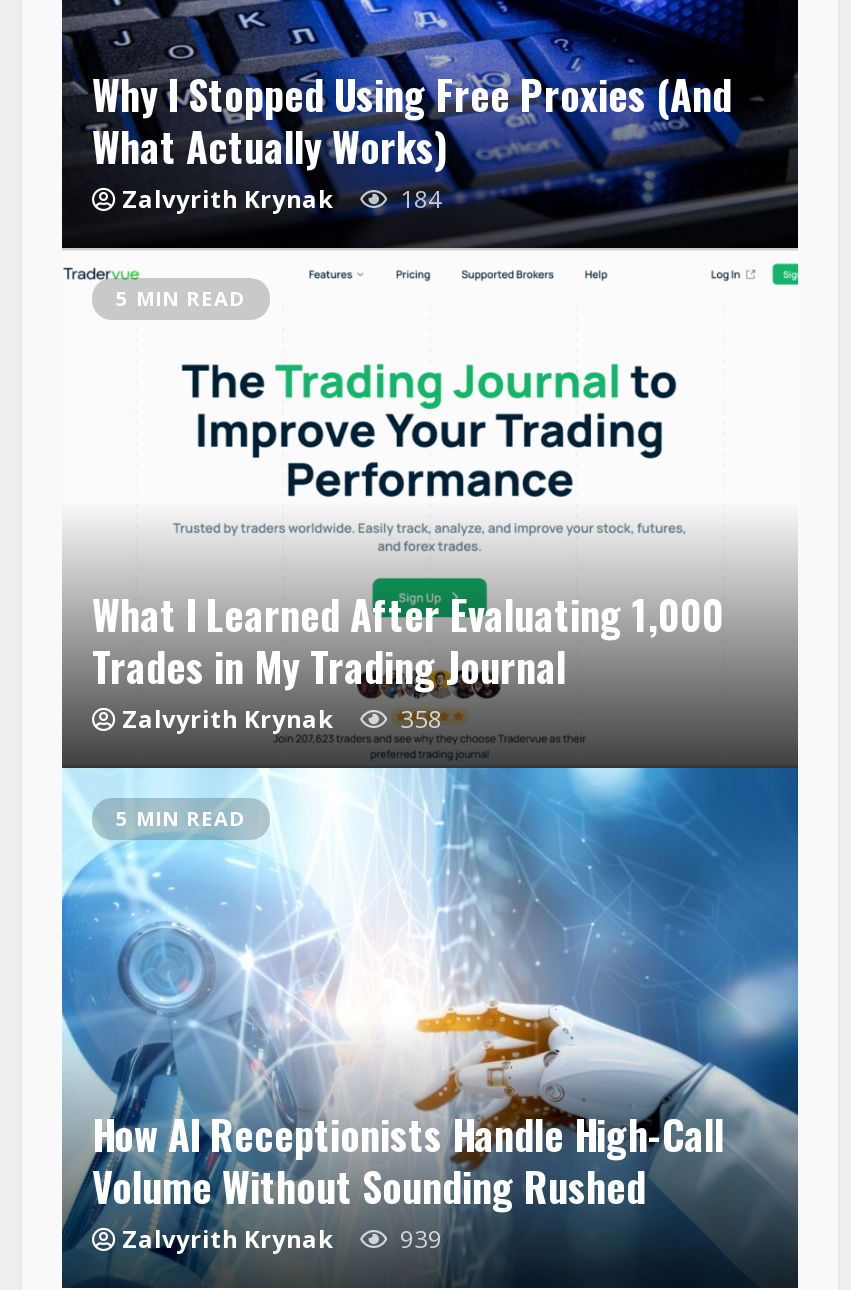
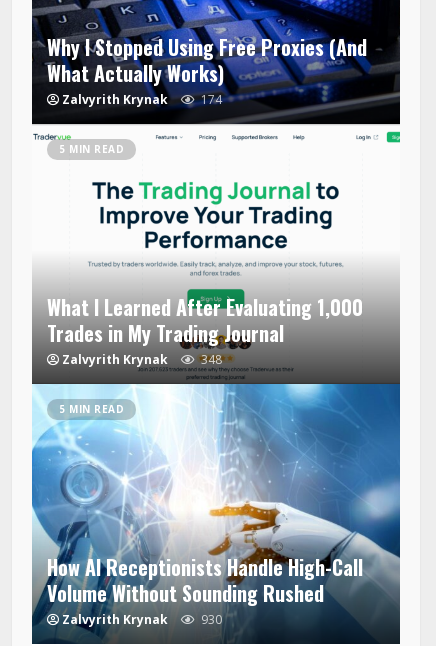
- Zalvyrith Krynak 184
+ Zalvyrith Krynak 174

- Zalvyrith Krynak 358
+ Zalvyrith Krynak 348

- Zalvyrith Krynak 939
+ Zalvyrith Krynak 930
